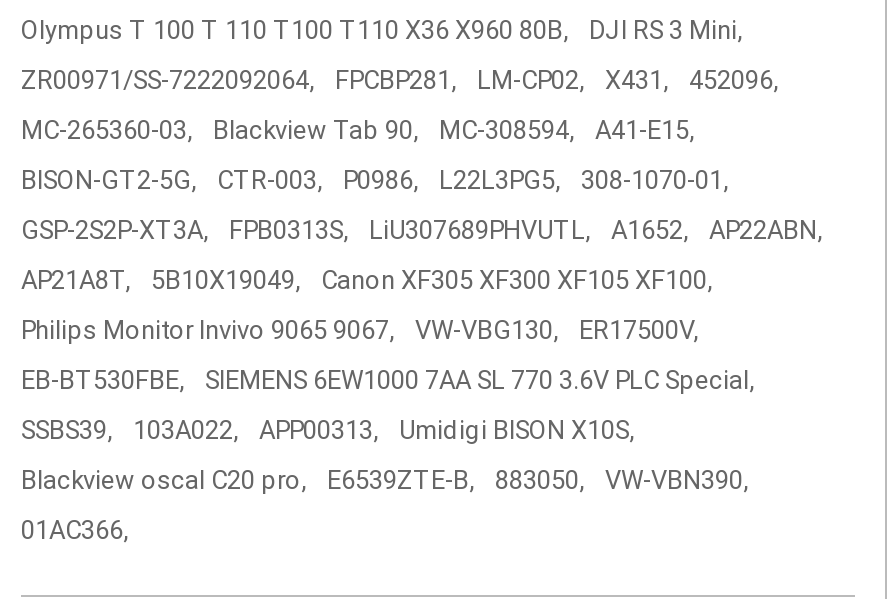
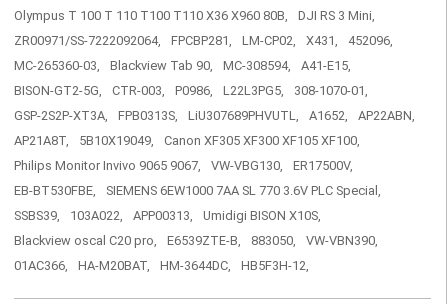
+ HA-M20BAT,
+ HM-3644DC,
+ HB5F3H-12,
